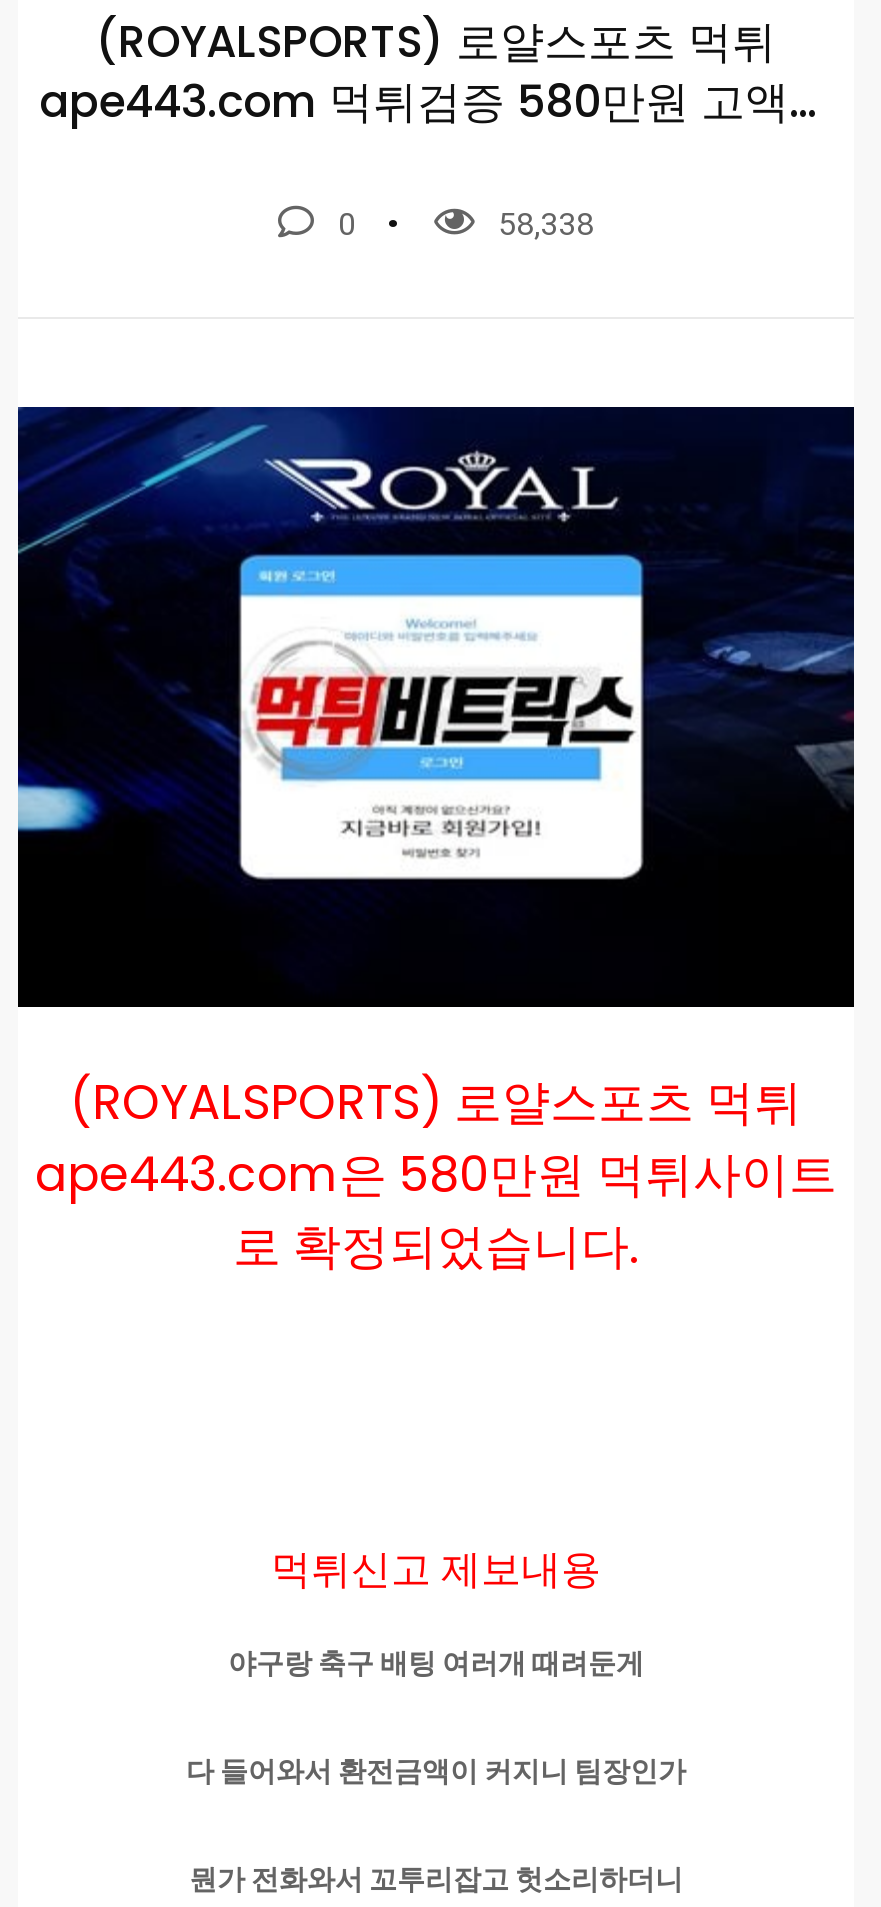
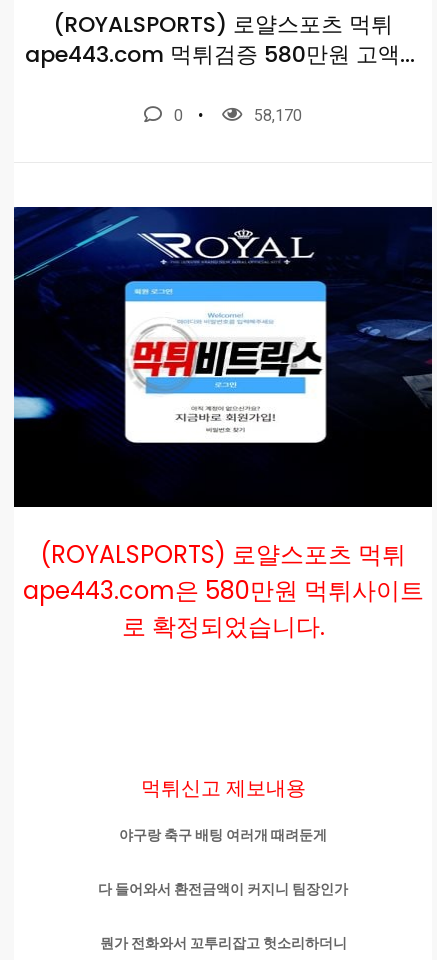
- 58,338
+ 58,170
